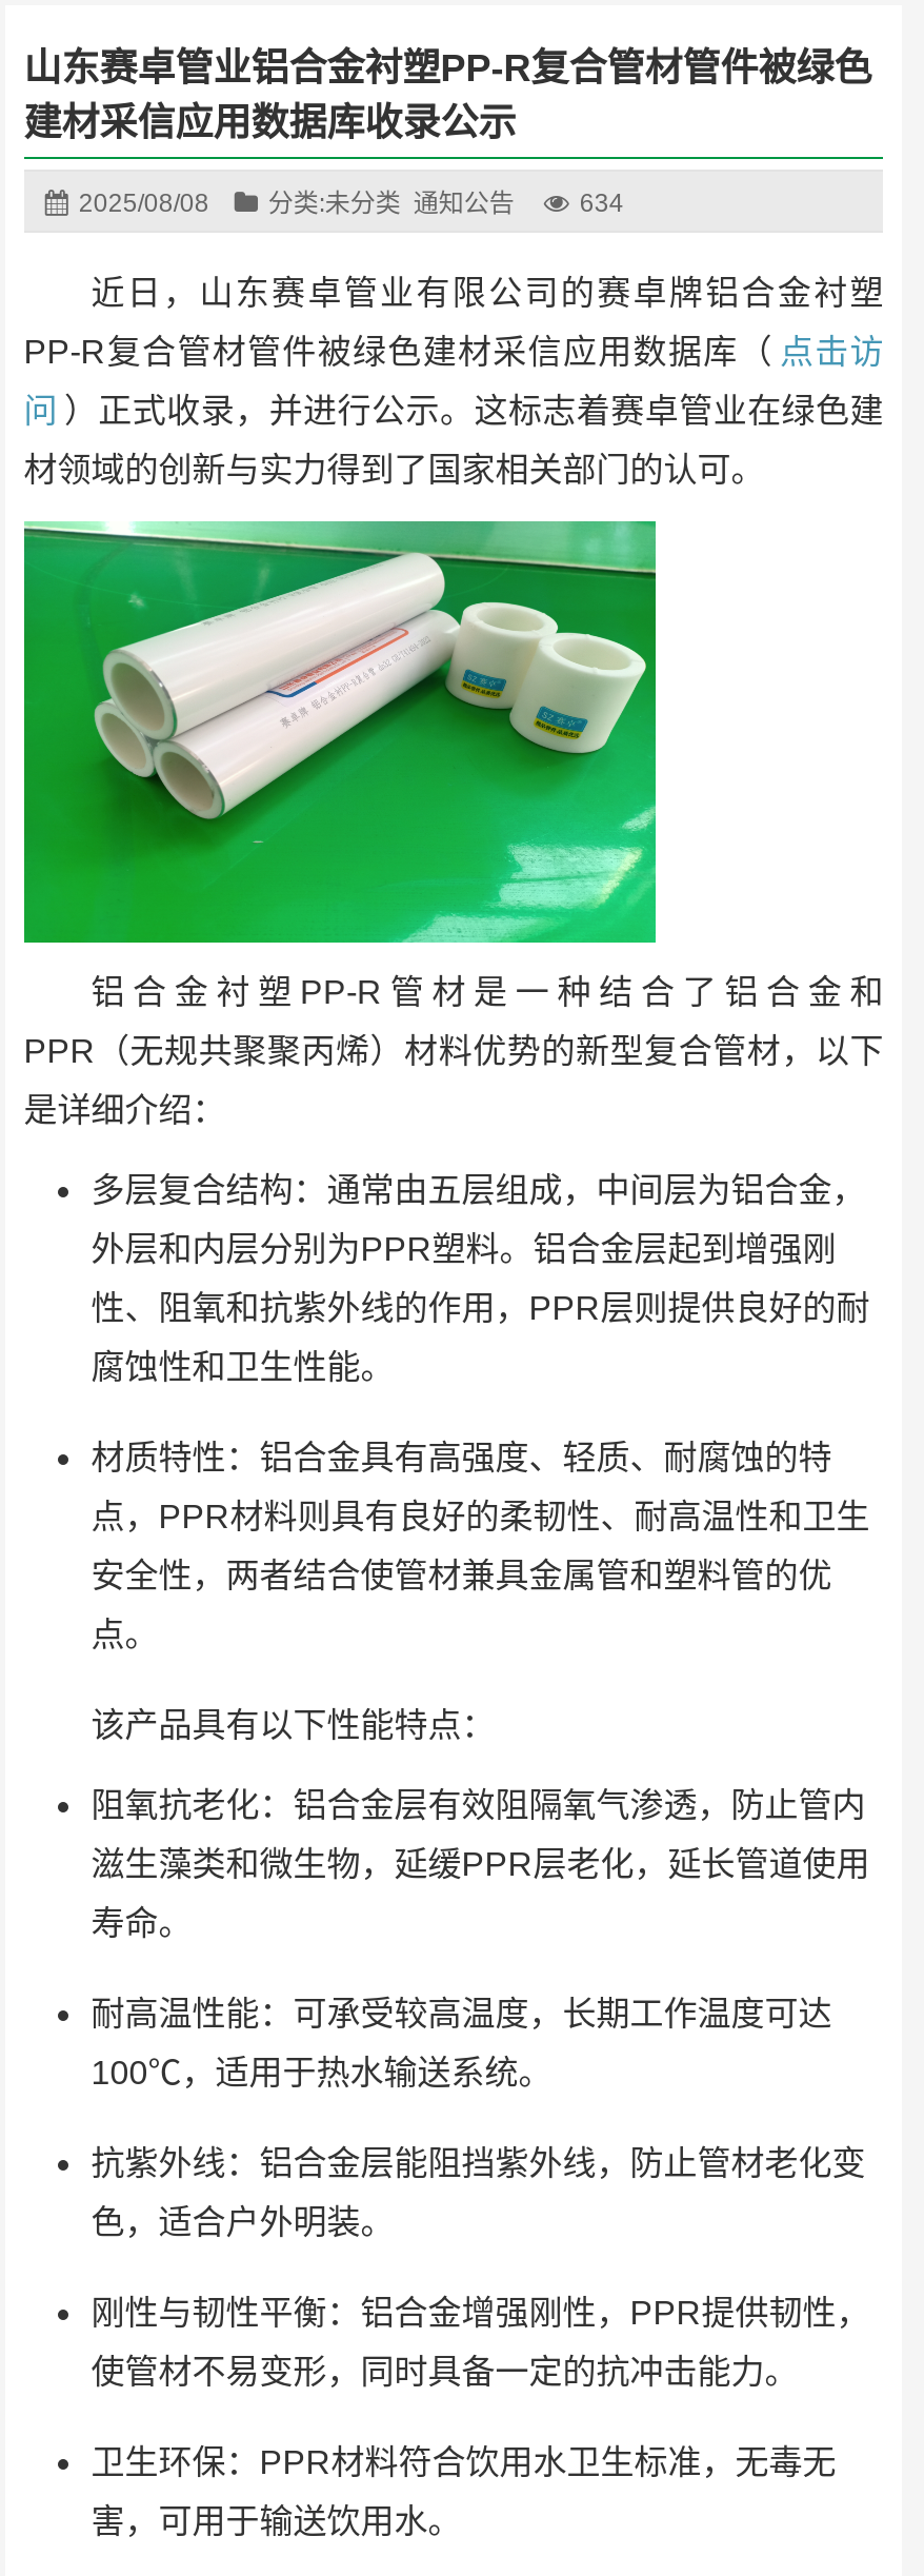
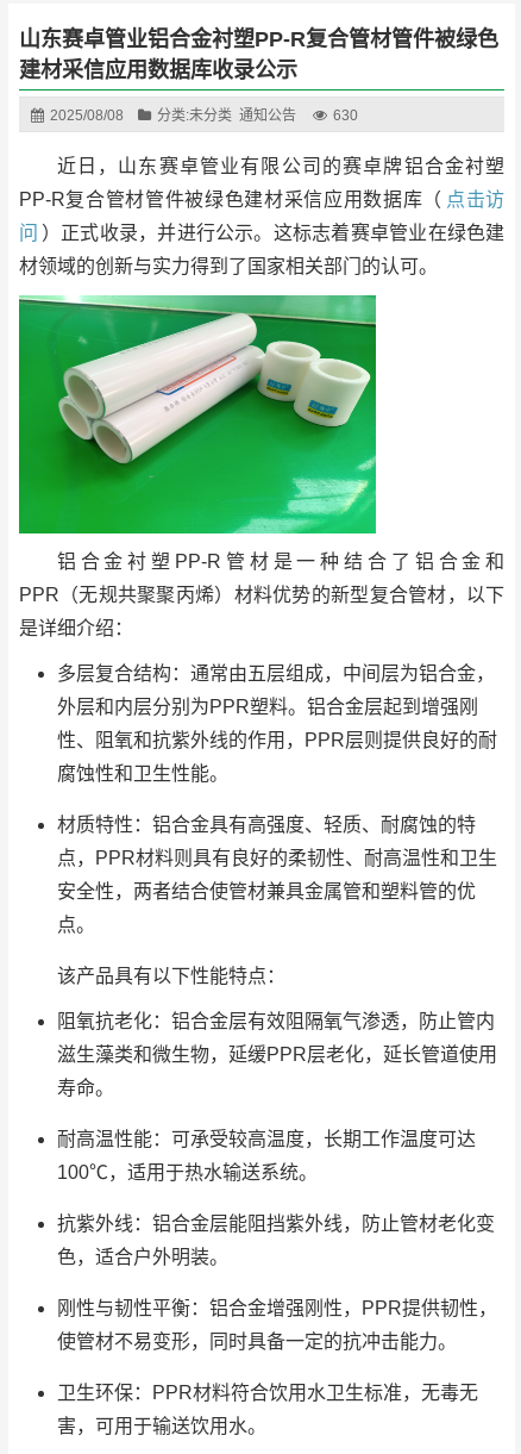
- 634
+ 630
